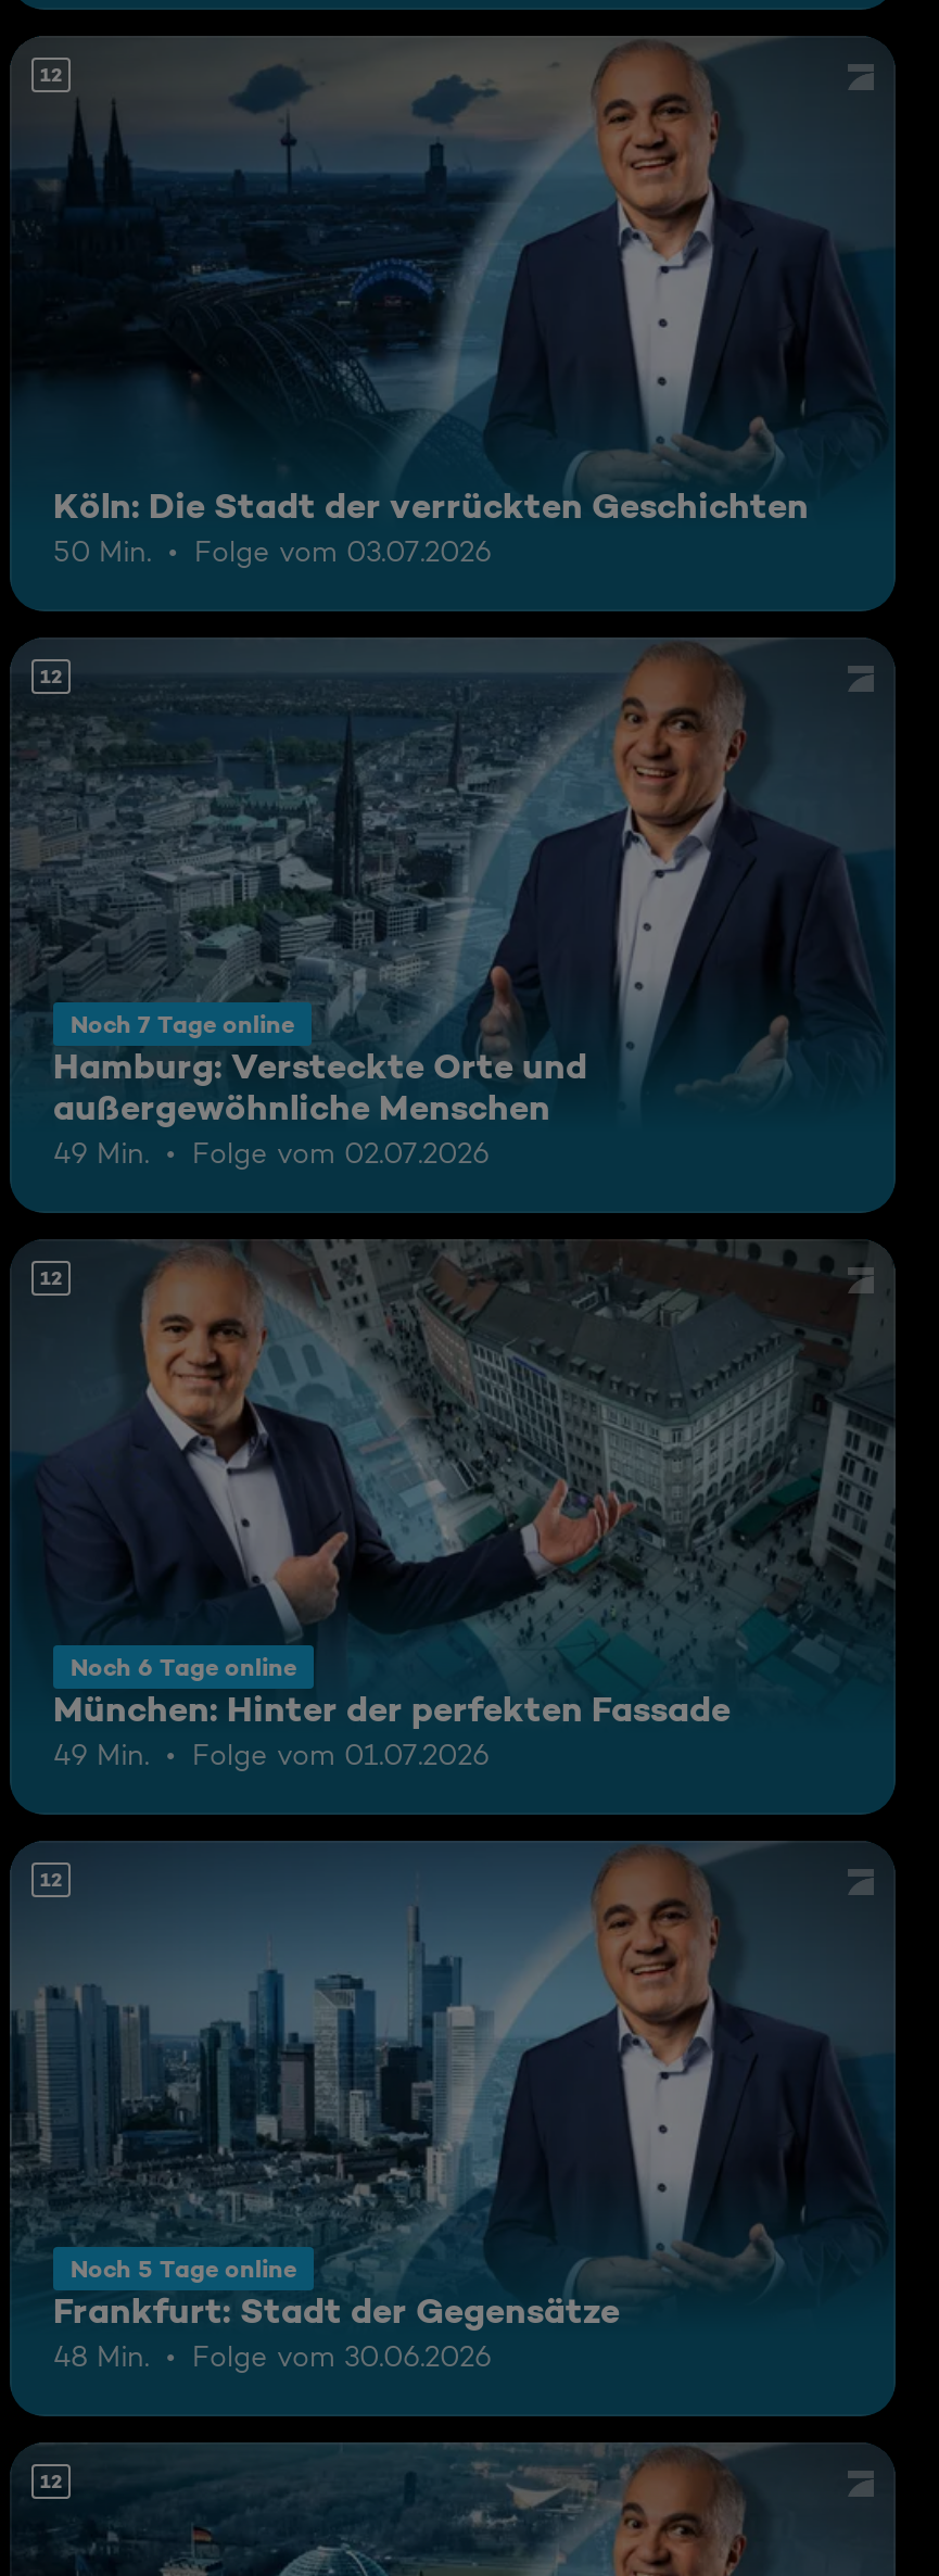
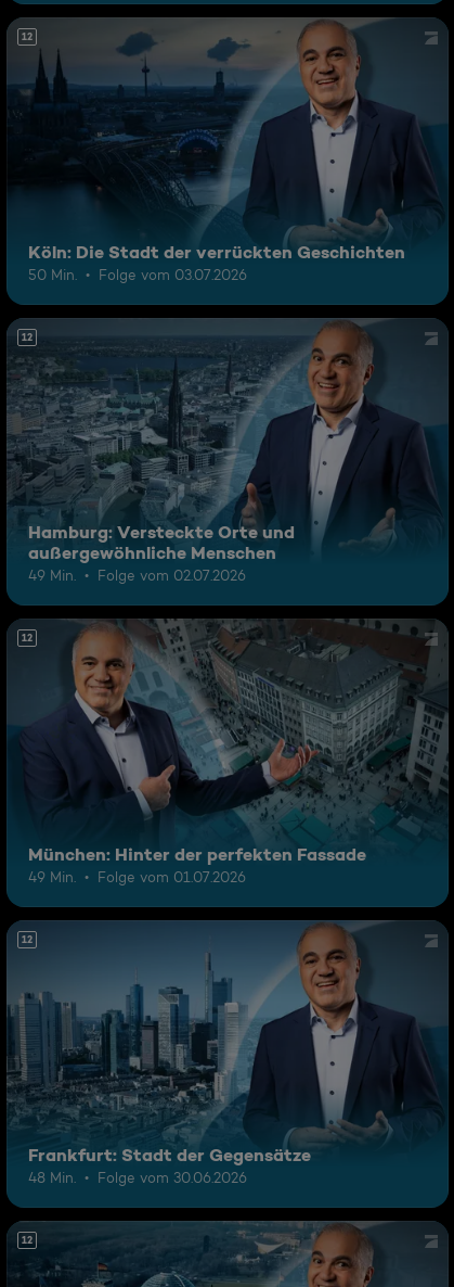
- Noch 7 Tage online

- Noch 6 Tage online

- Noch 5 Tage online
